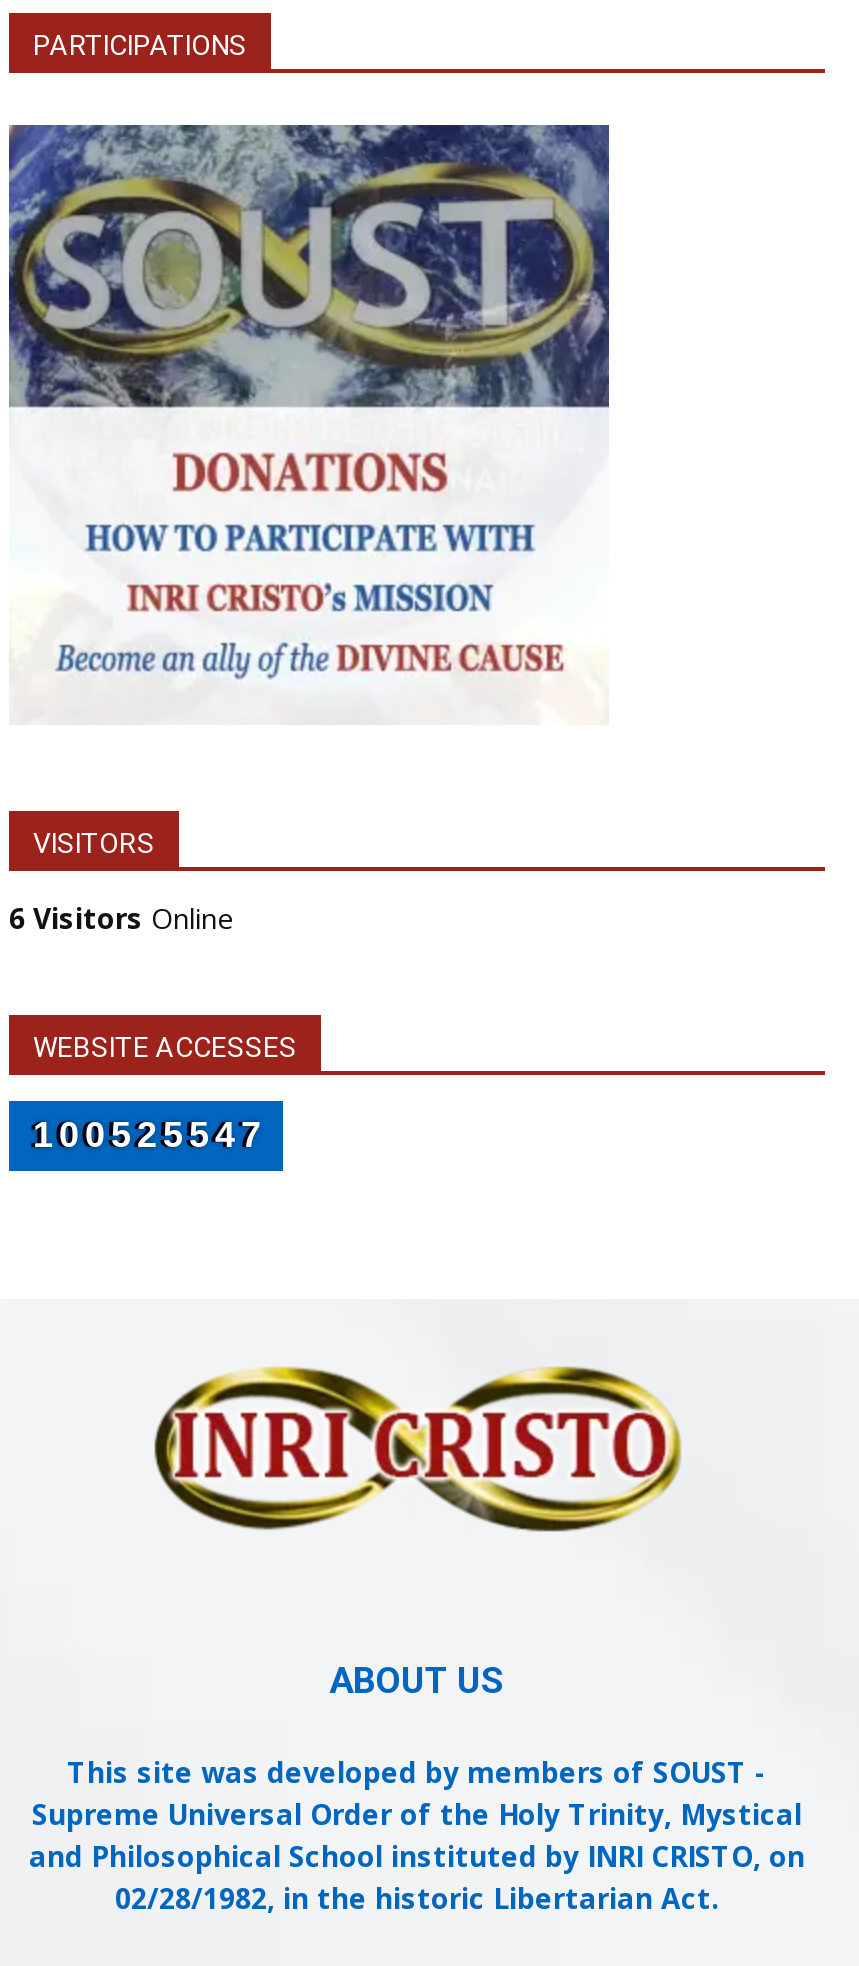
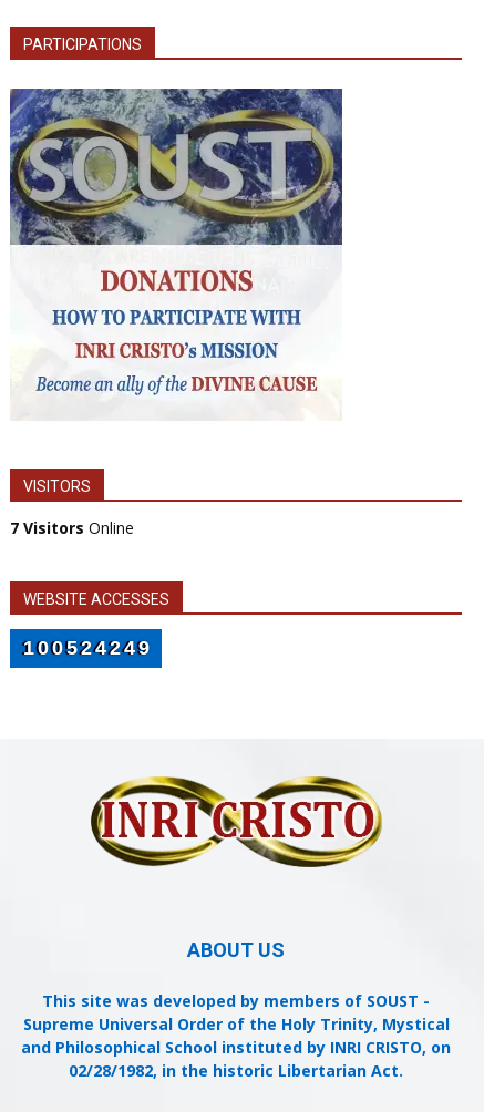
- 6 Visitors Online
+ 7 Visitors Online

- 100525547
+ 100524249
